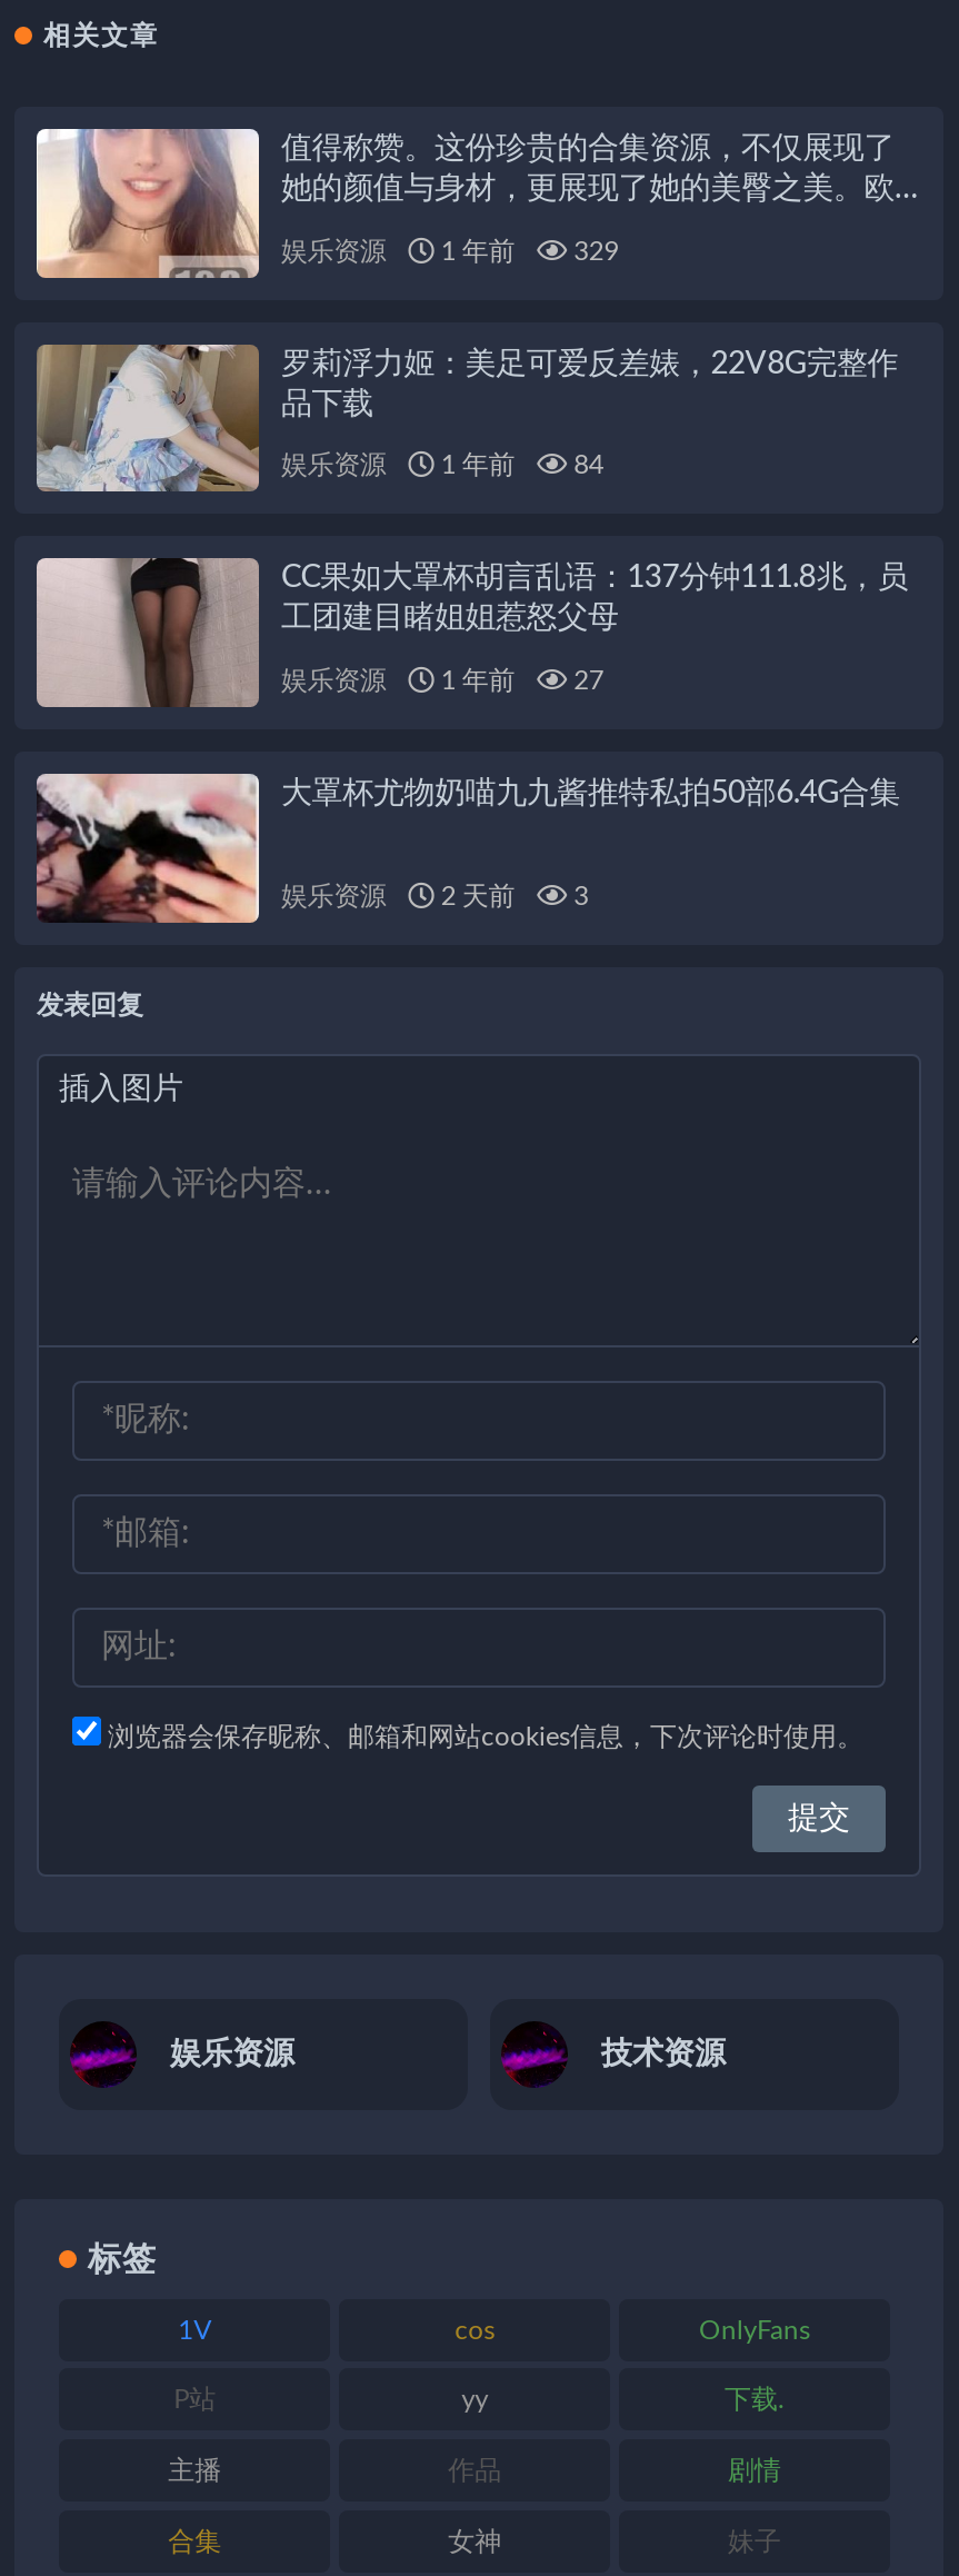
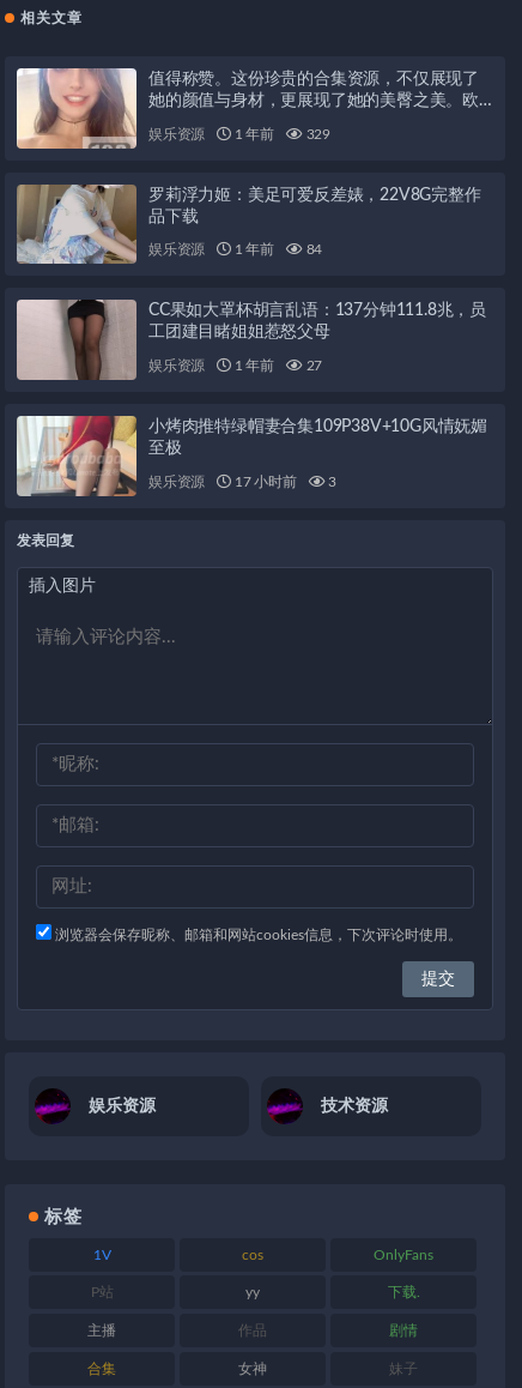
- [image]
- 大罩杯尤物奶喵九九酱推特私拍50部6.4G合集
+ [image]
+ 小烤肉推特绿帽妻合集109P38V+10G风情妩媚
+ 至极

- 娱乐资源 2 天前 3
+ 娱乐资源 17 小时前 3
